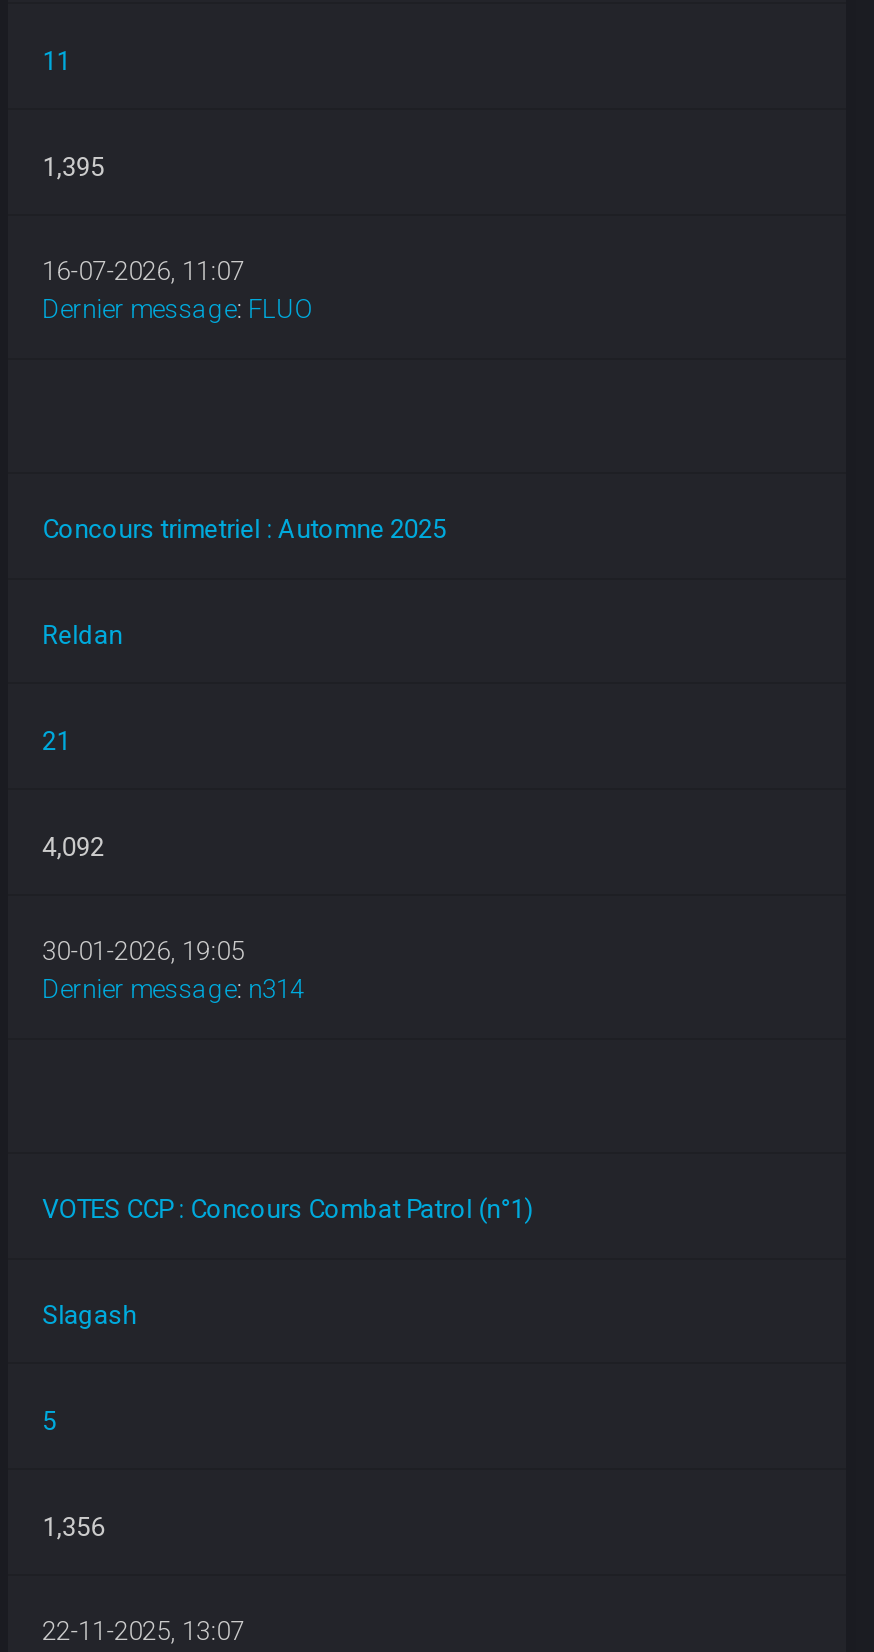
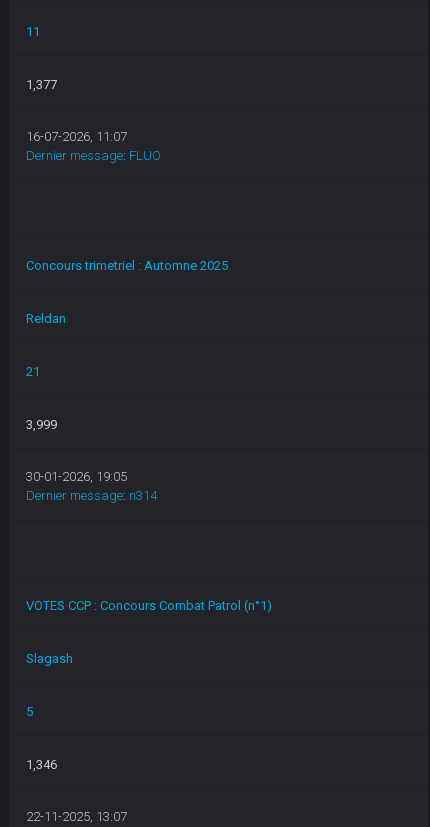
- 1,395
+ 1,377

- 4,092
+ 3,999

- 1,356
+ 1,346
